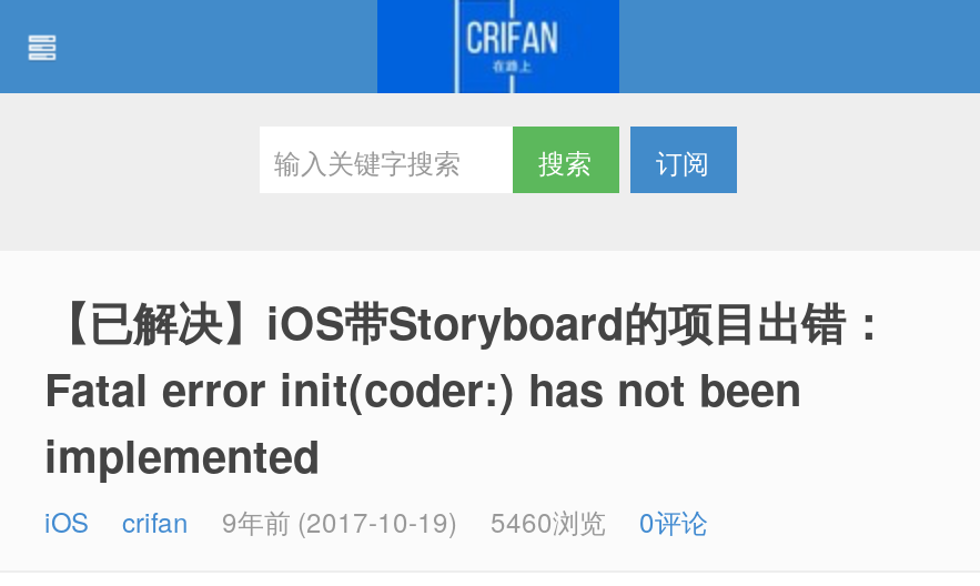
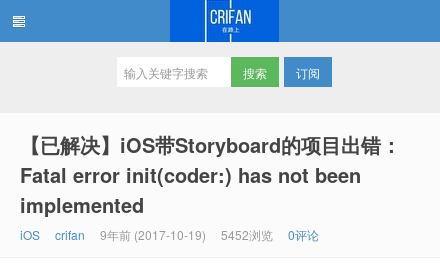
- iOS crifan 9年前 (2017-10-19) 5460浏览 0评论
+ iOS crifan 9年前 (2017-10-19) 5452浏览 0评论
